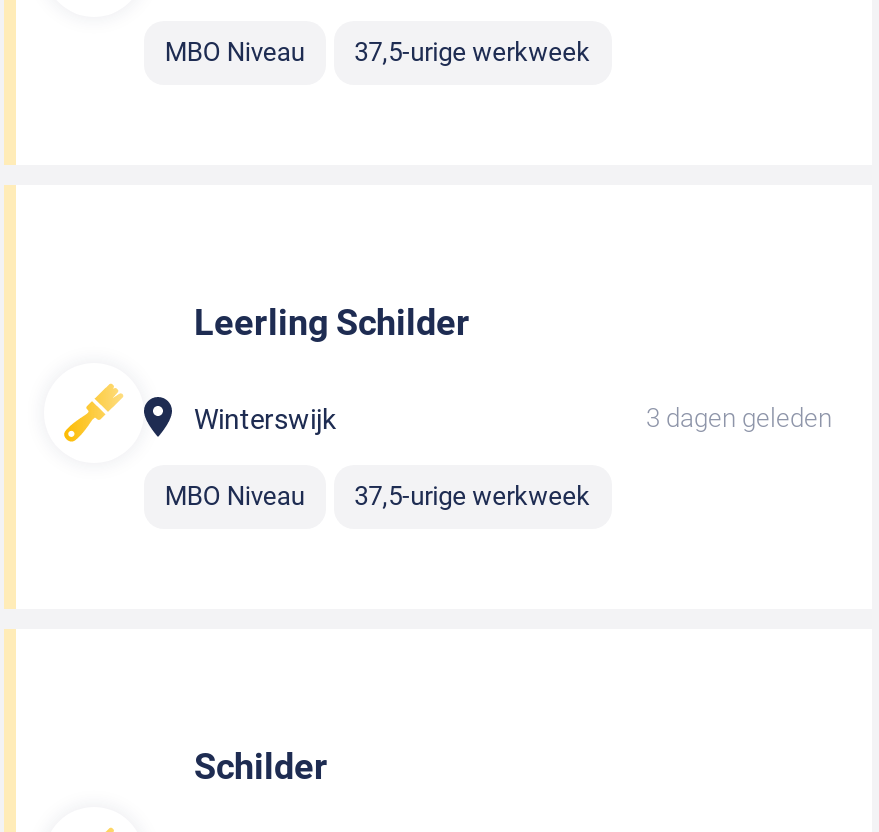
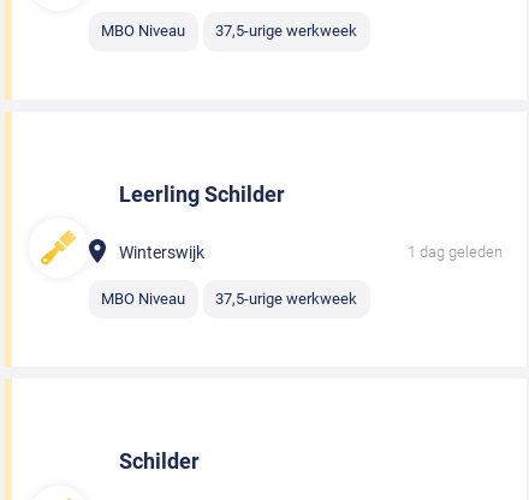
- 3 dagen geleden
+ 1 dag geleden
